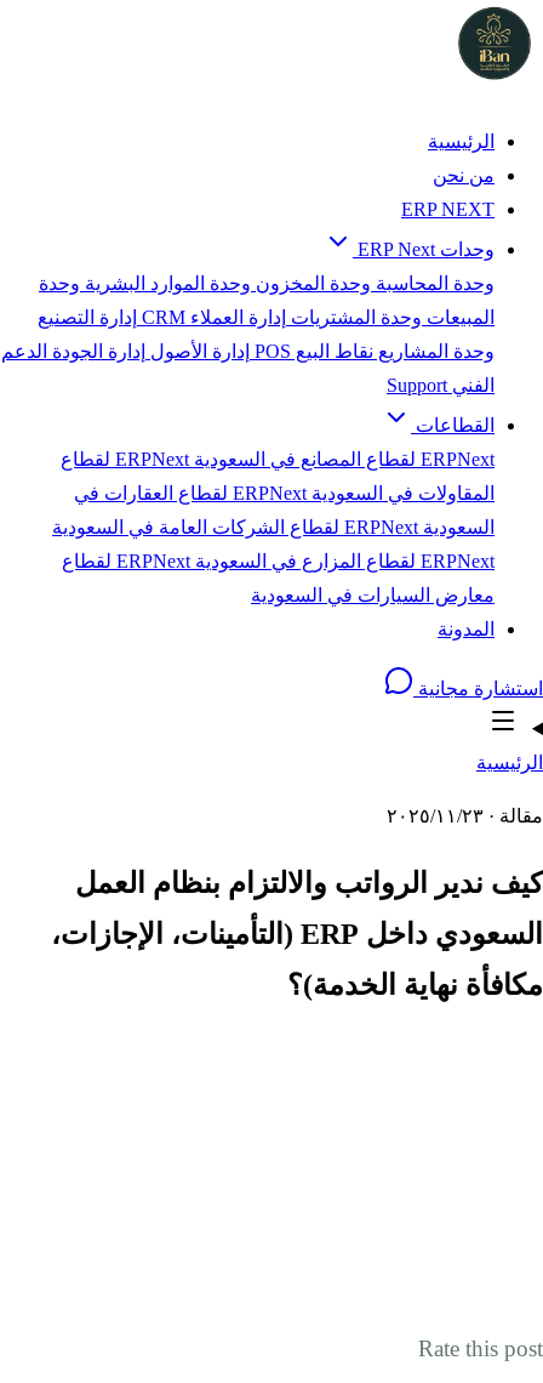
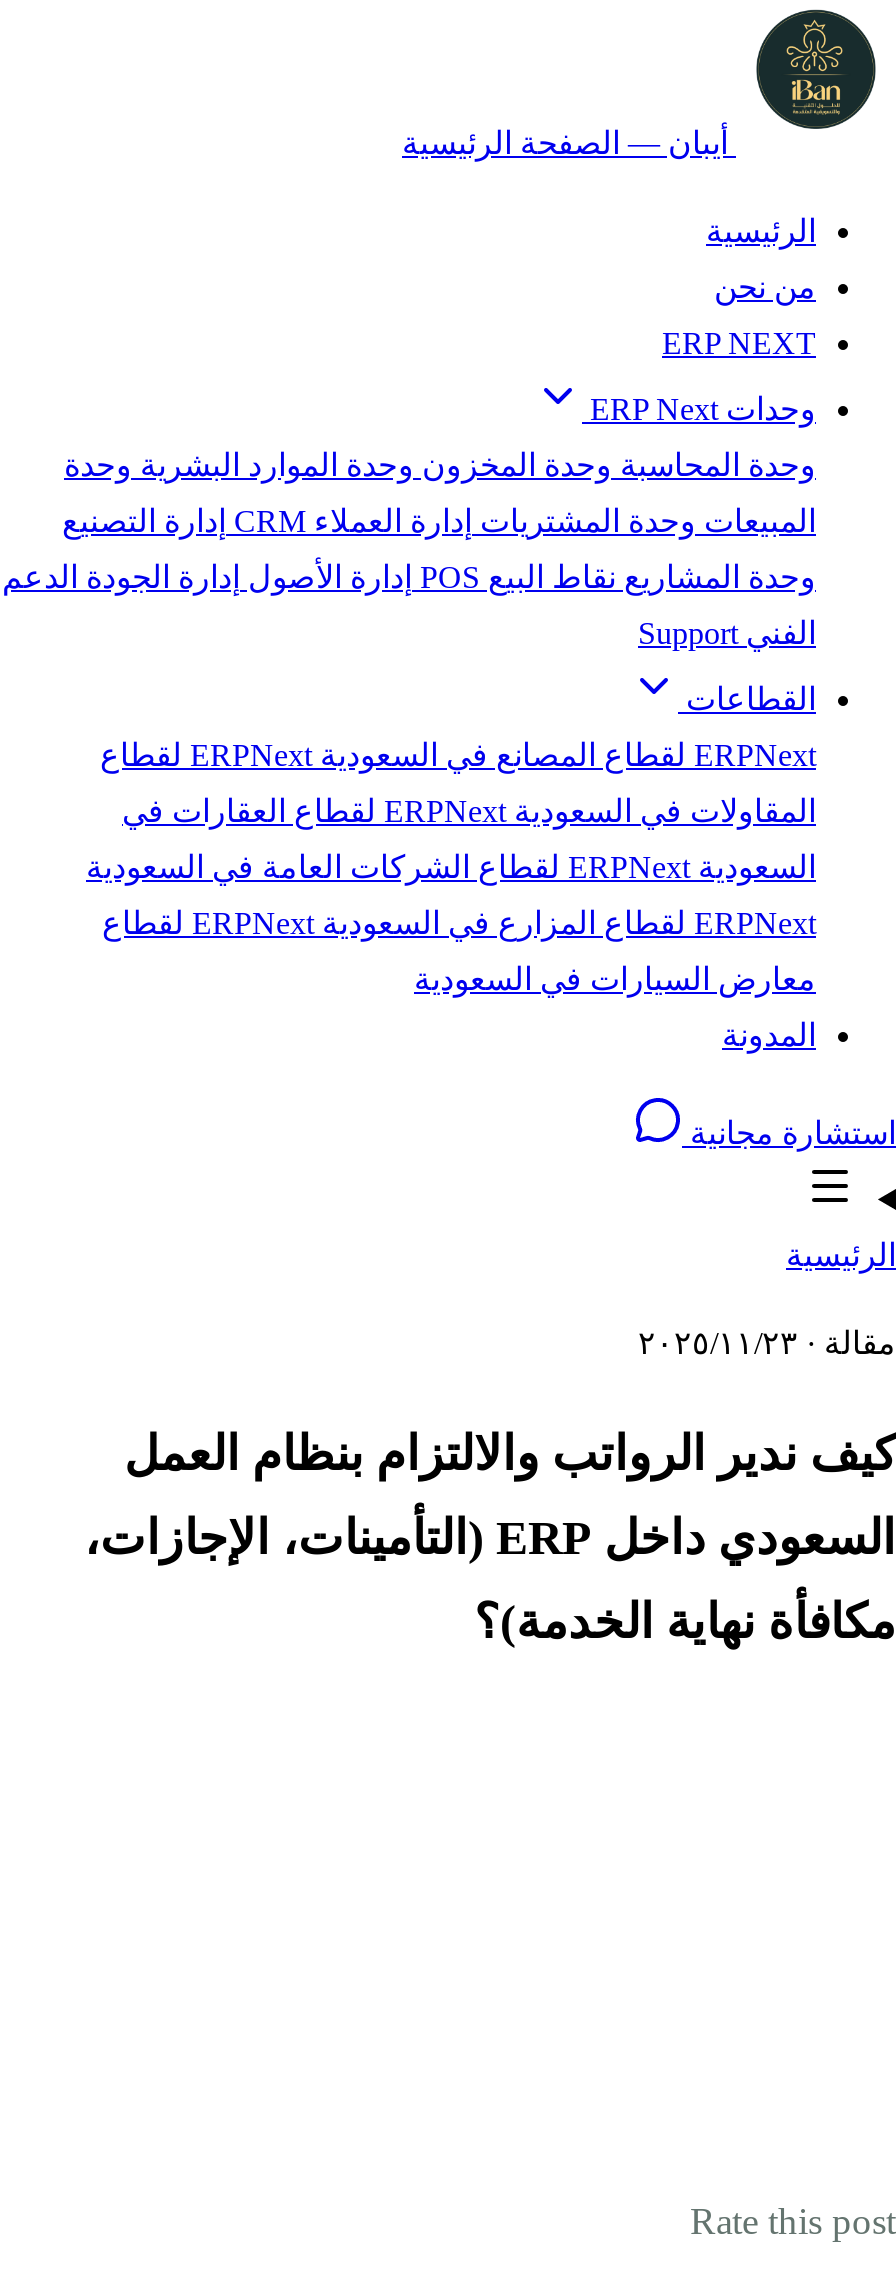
+ أيبان — الصفحة الرئيسية
